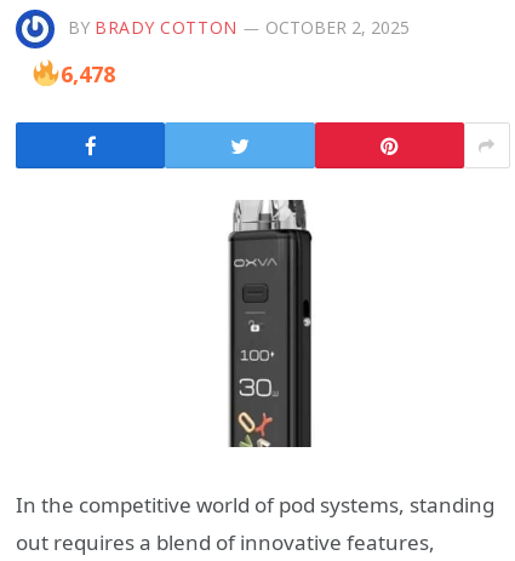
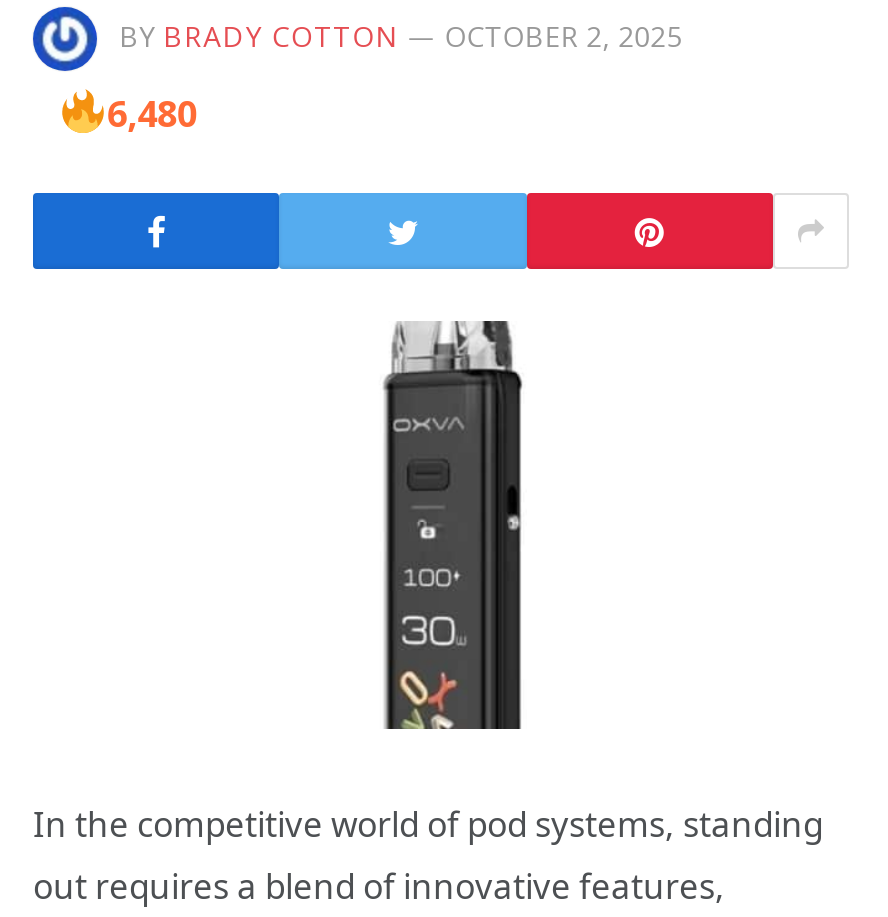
- 6,478
+ 6,480
